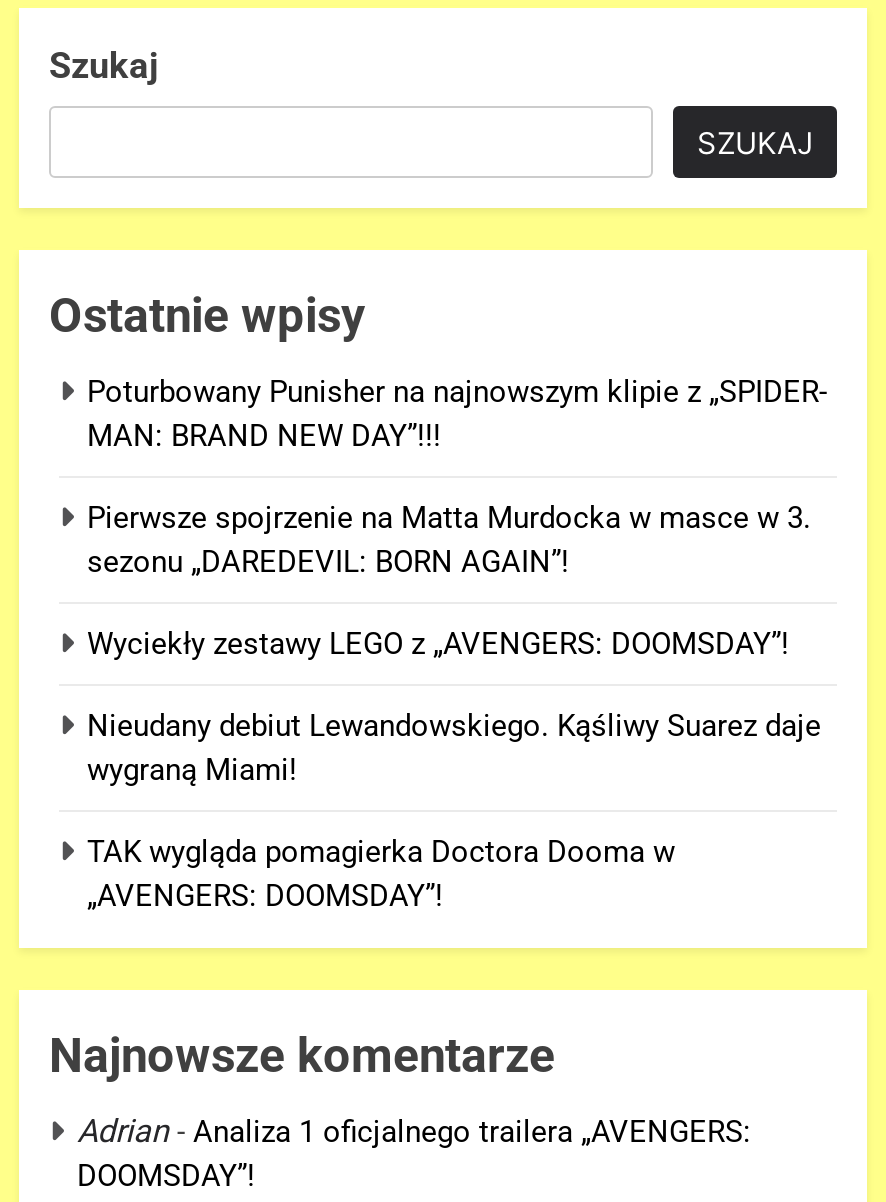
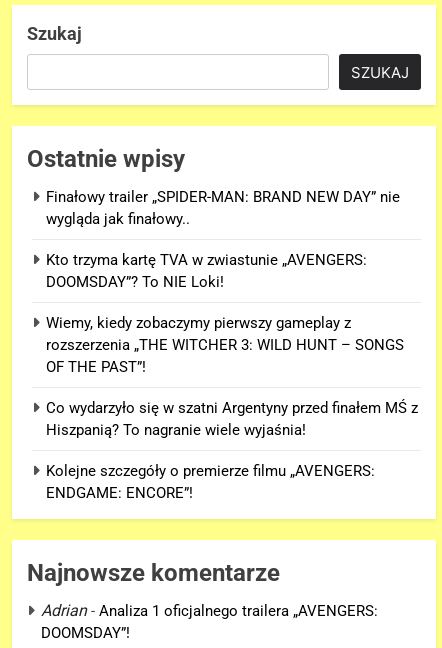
- Poturbowany Punisher na najnowszym klipie z „SPIDER-
- MAN: BRAND NEW DAY”!!!
+ Finałowy trailer „SPIDER-MAN: BRAND NEW DAY” nie
+ wygląda jak finałowy..

- Pierwsze spojrzenie na Matta Murdocka w masce w 3.
- sezonu „DAREDEVIL: BORN AGAIN”!
+ Kto trzyma kartę TVA w zwiastunie „AVENGERS:
+ DOOMSDAY”? To NIE Loki!

- Wyciekły zestawy LEGO z „AVENGERS: DOOMSDAY”!
+ Wiemy, kiedy zobaczymy pierwszy gameplay z
+ rozszerzenia „THE WITCHER 3: WILD HUNT – SONGS
+ OF THE PAST”!

- Nieudany debiut Lewandowskiego. Kąśliwy Suarez daje
- wygraną Miami!
+ Co wydarzyło się w szatni Argentyny przed finałem MŚ z
+ Hiszpanią? To nagranie wiele wyjaśnia!

- TAK wygląda pomagierka Doctora Dooma w
- „AVENGERS: DOOMSDAY”!
+ Kolejne szczegóły o premierze filmu „AVENGERS:
+ ENDGAME: ENCORE”!
